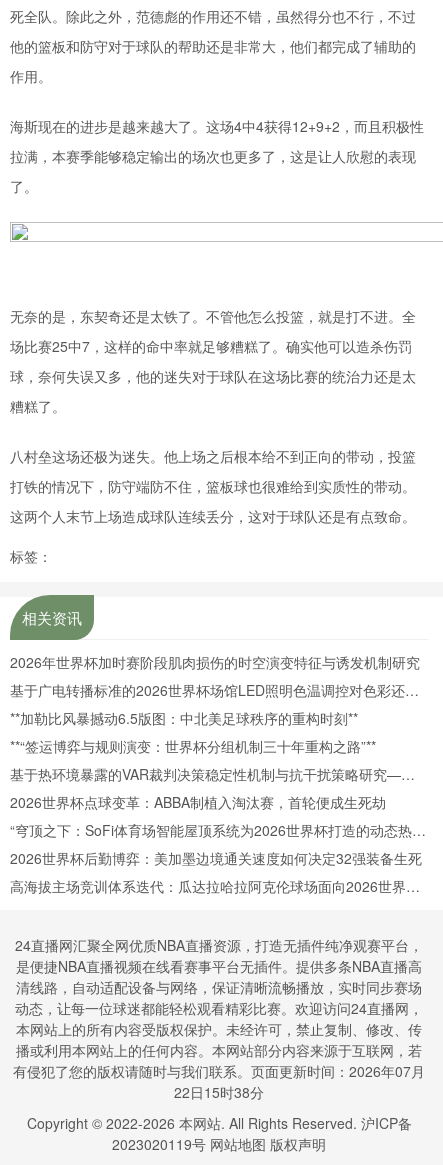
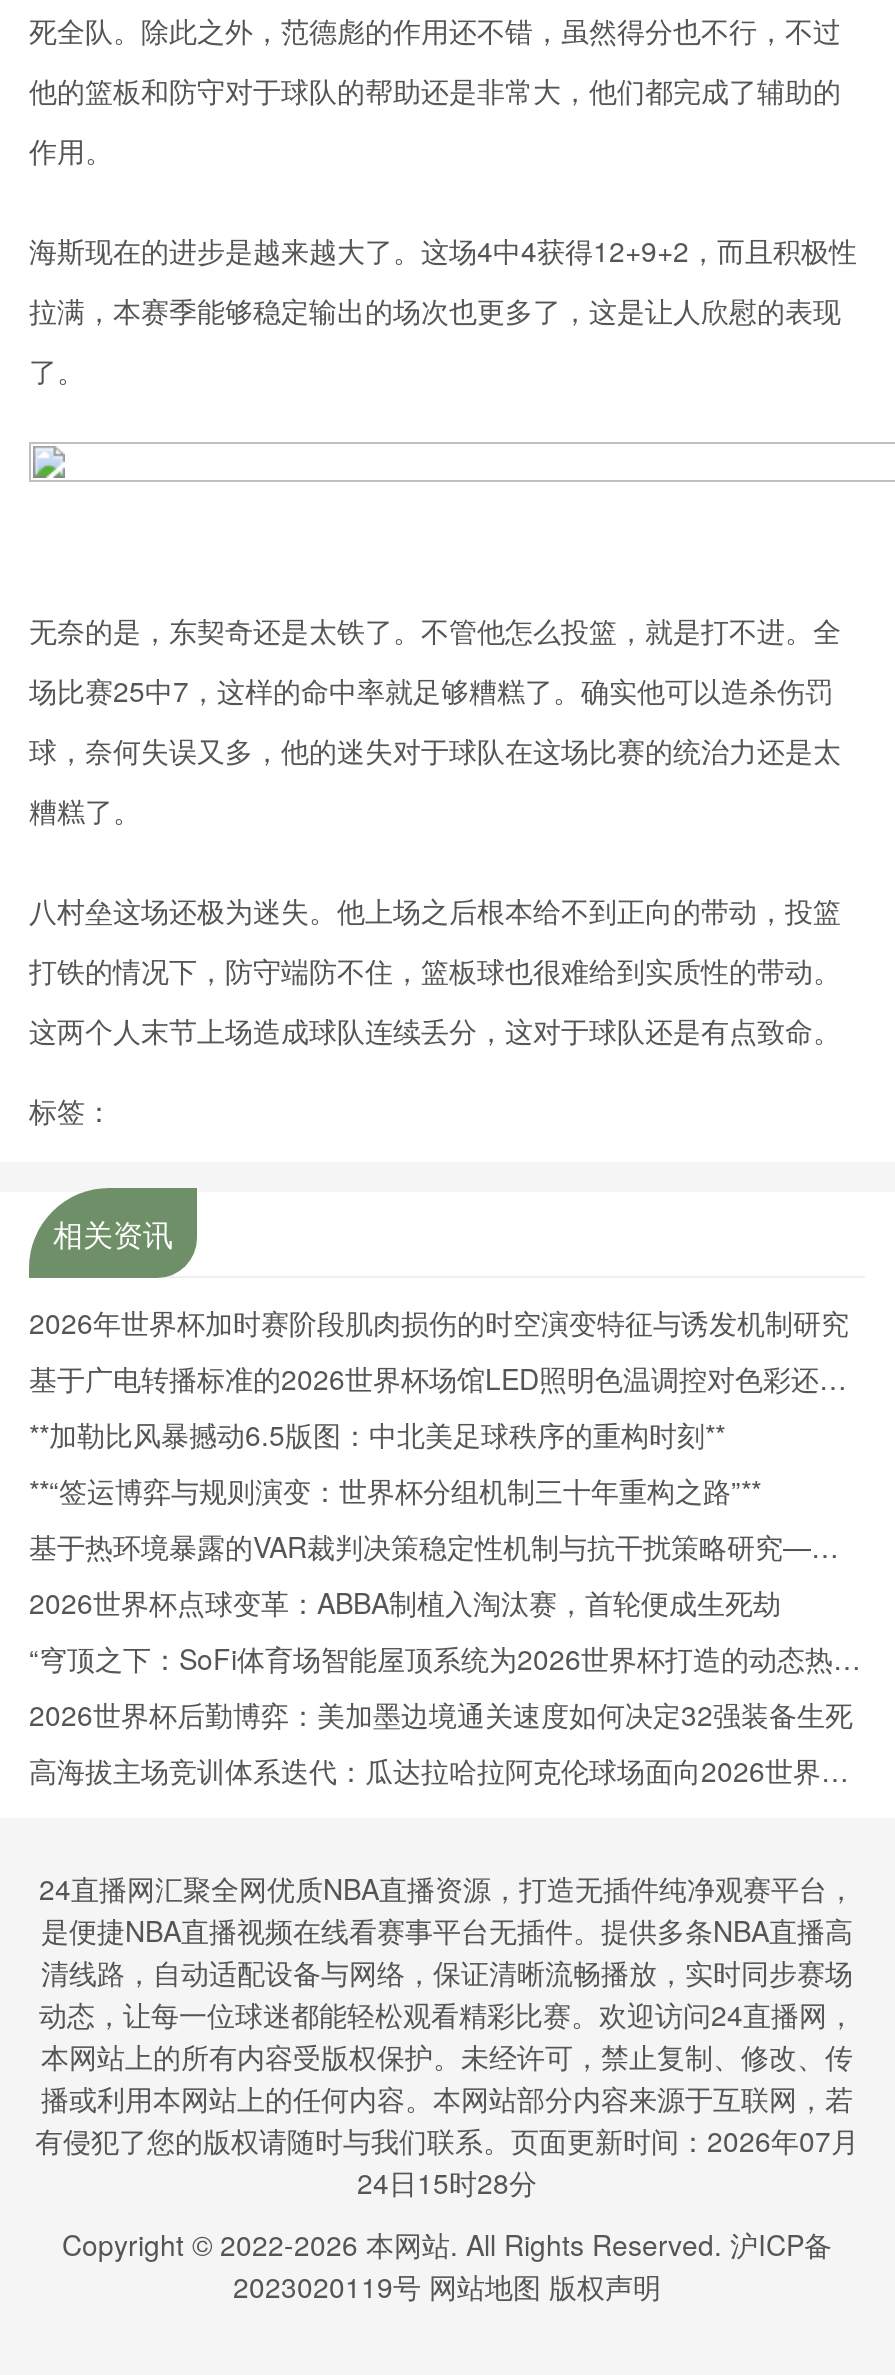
- 22日15时38分
+ 24日15时28分
